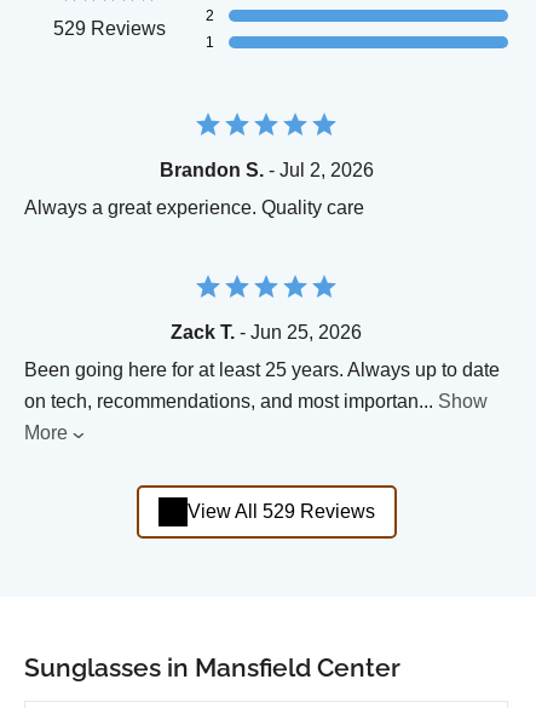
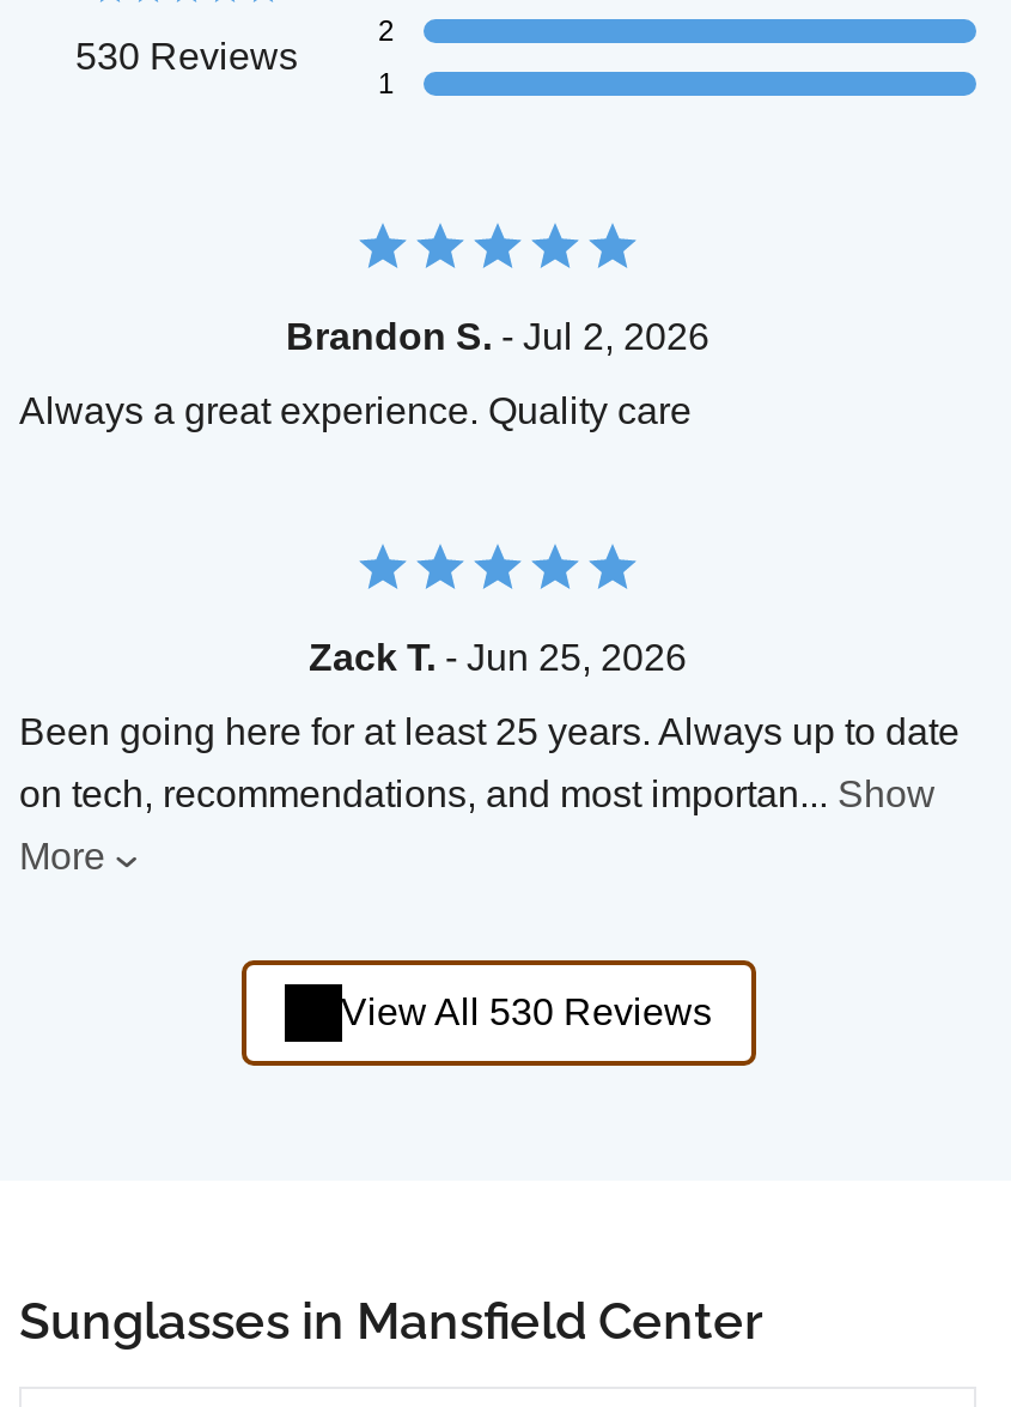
- 529 Reviews
+ 530 Reviews

- View All 529 Reviews
+ View All 530 Reviews
